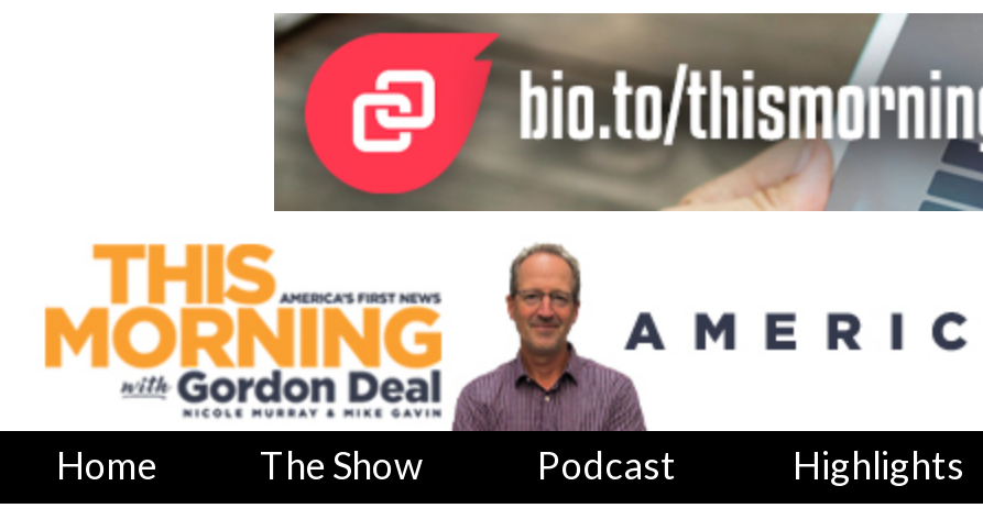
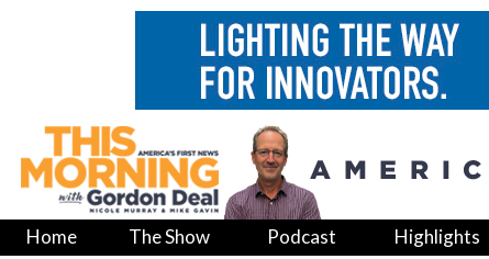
- [image]
+ [image]
